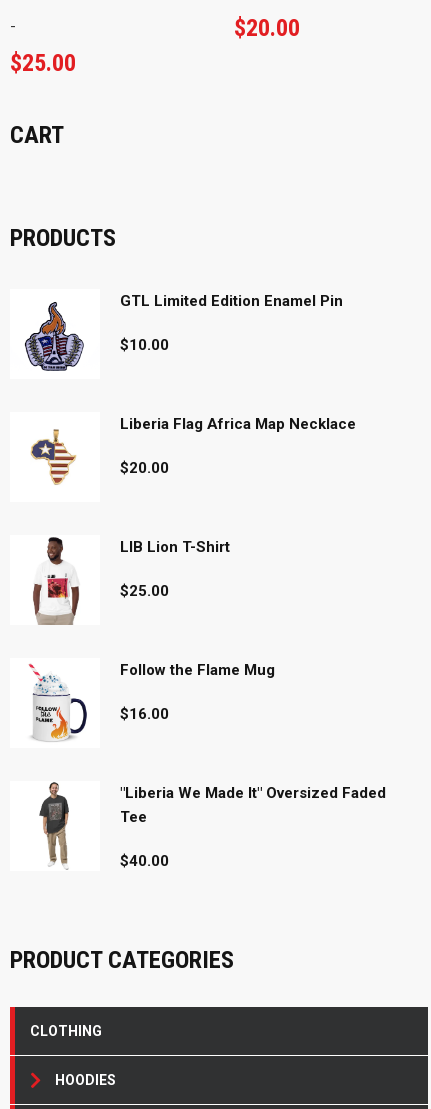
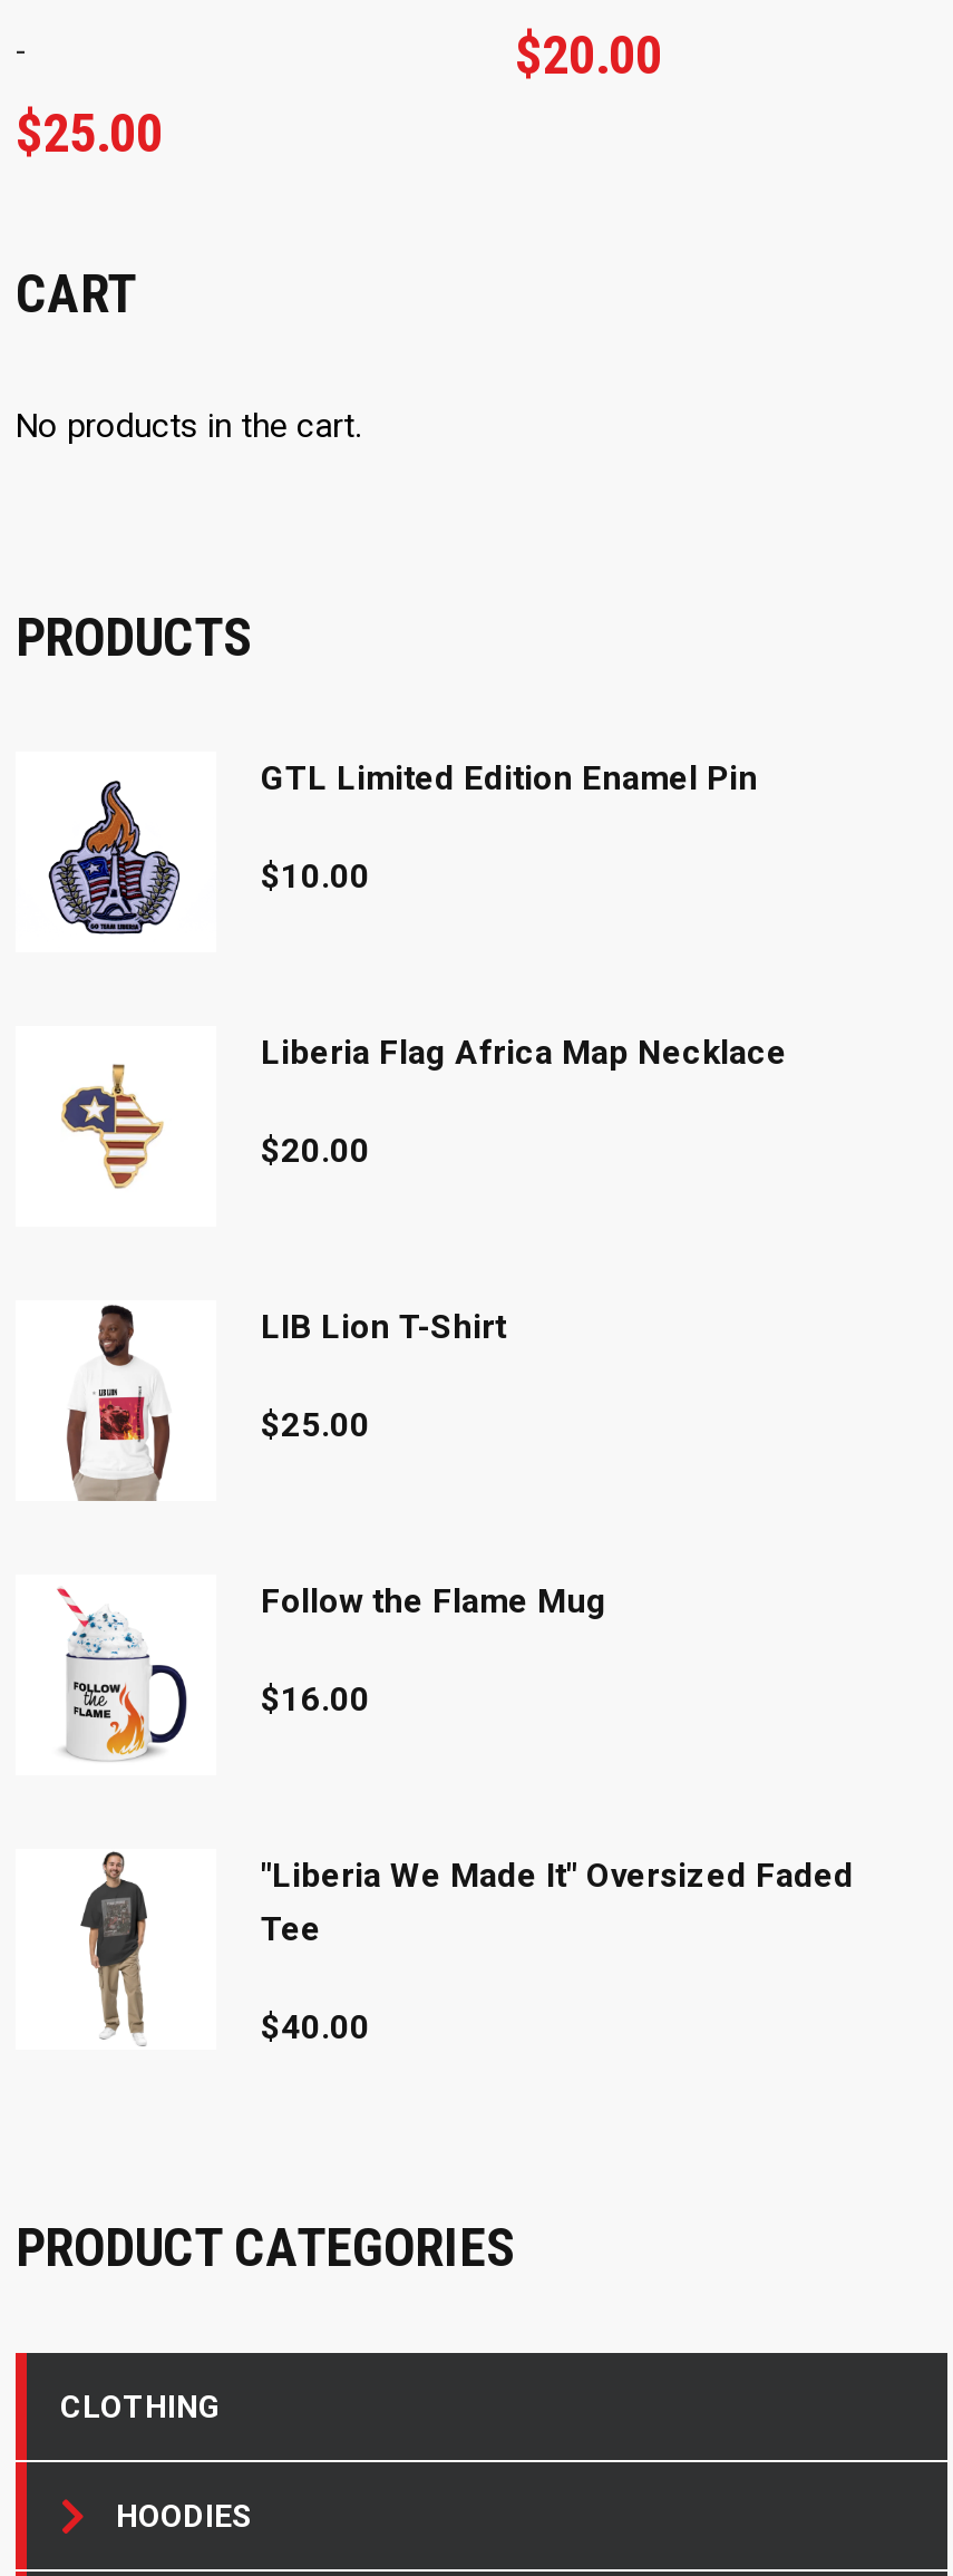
+ No products in the cart.
